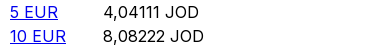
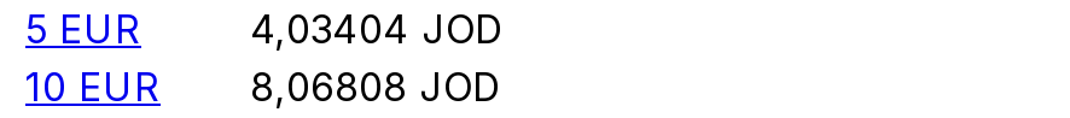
- 4,04111 JOD
+ 4,03404 JOD

- 10 EUR 8,08222 JOD
+ 10 EUR 8,06808 JOD
